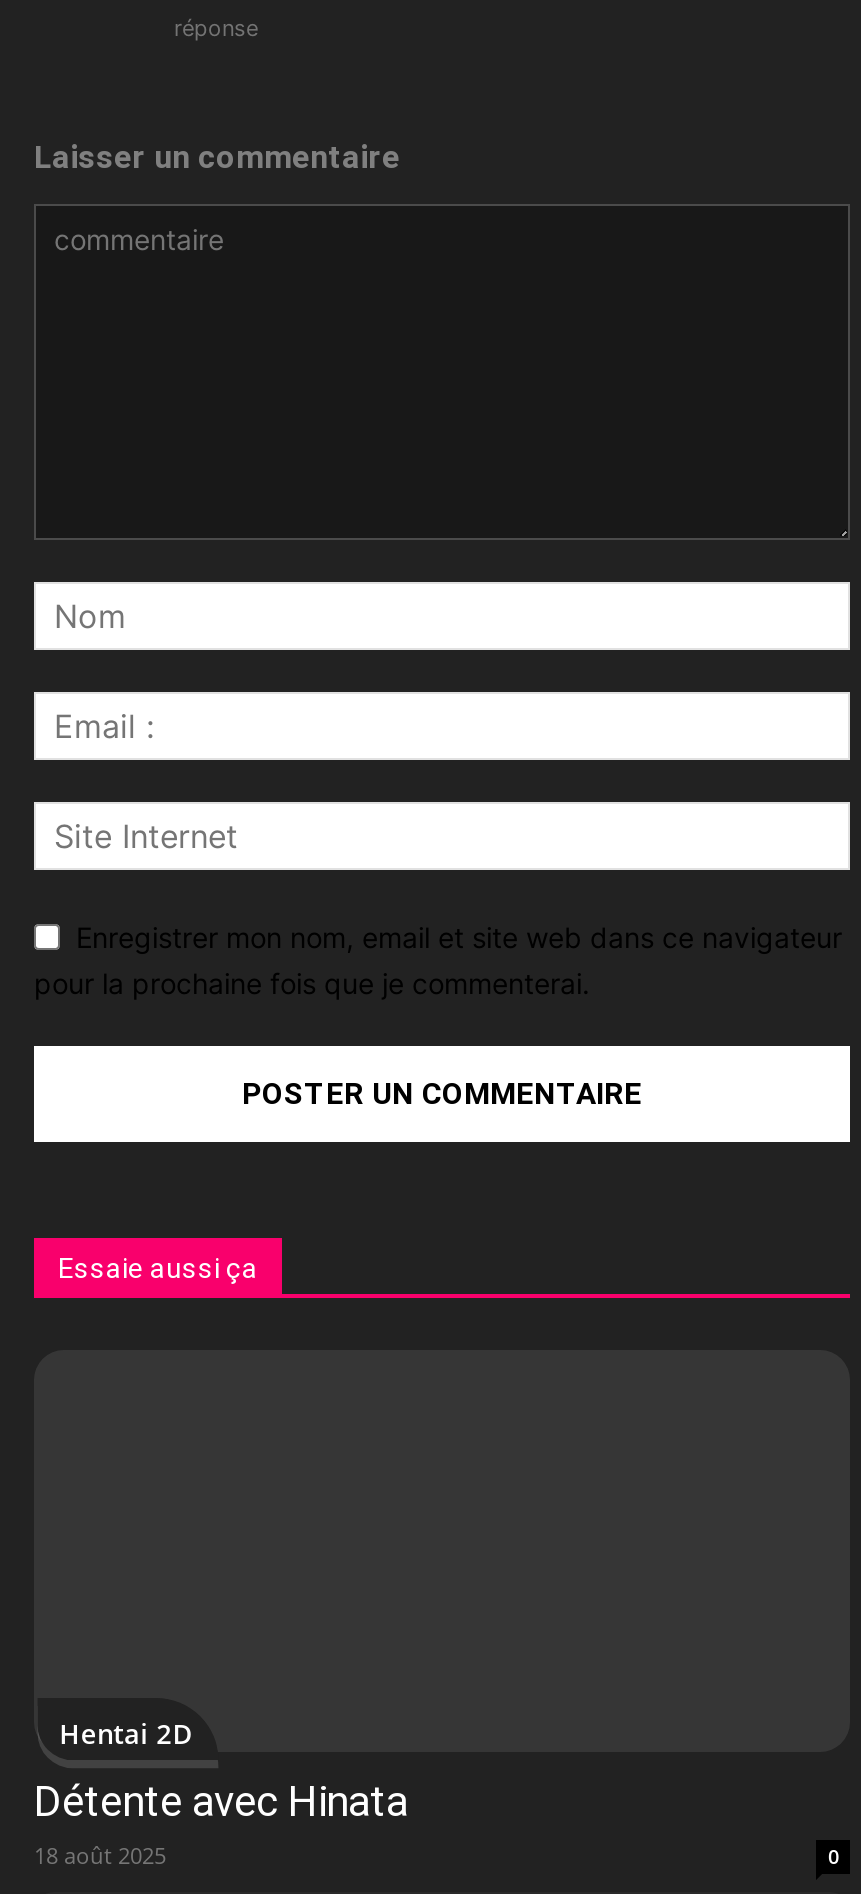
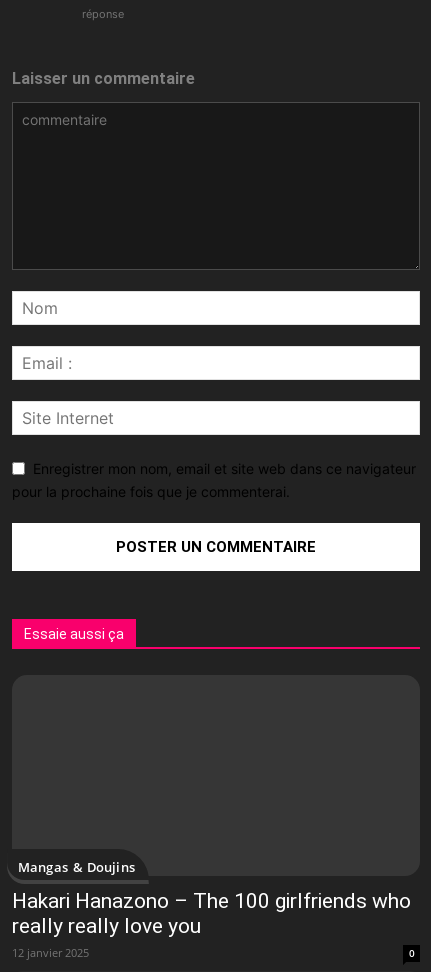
- Hentai 2D
+ Mangas & Doujins

- Détente avec Hinata
- 18 août 2025
+ Hakari Hanazono – The 100 girlfriends who
+ really really love you
+ 12 janvier 2025
